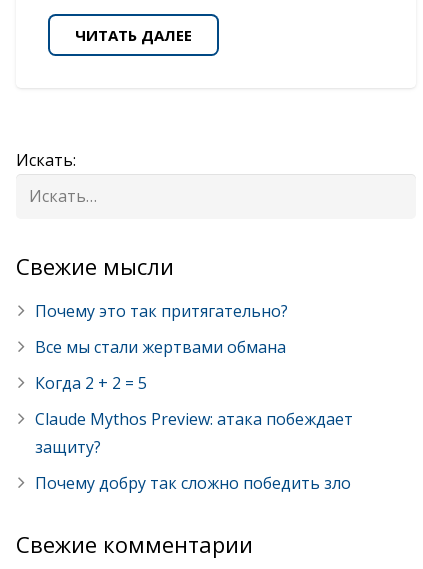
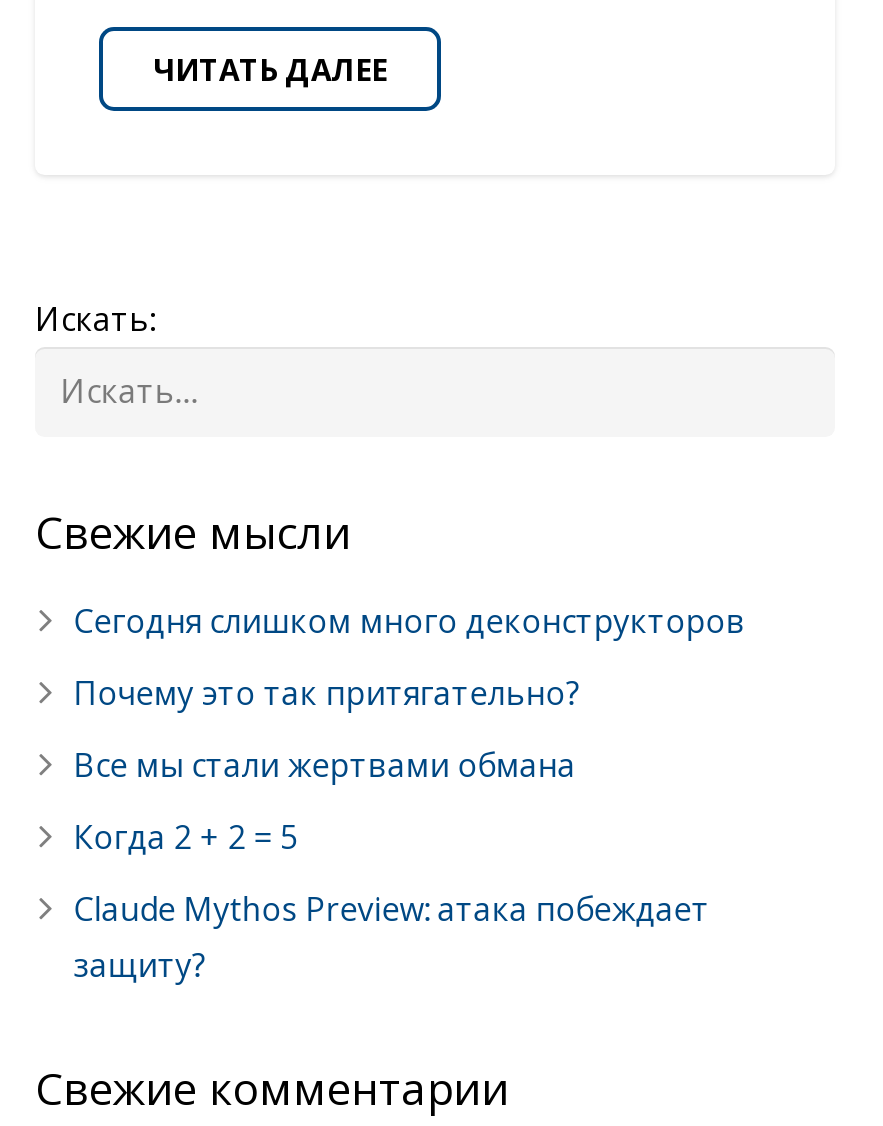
+ Сегодня слишком много деконструкторов

moved down: Почему это так притягательно? | Все мы стали жертвами обмана | Когда 2 + 2 = 5 | Claude Mythos Preview: атака побеждает | защиту?

- Почему добру так сложно победить зло
